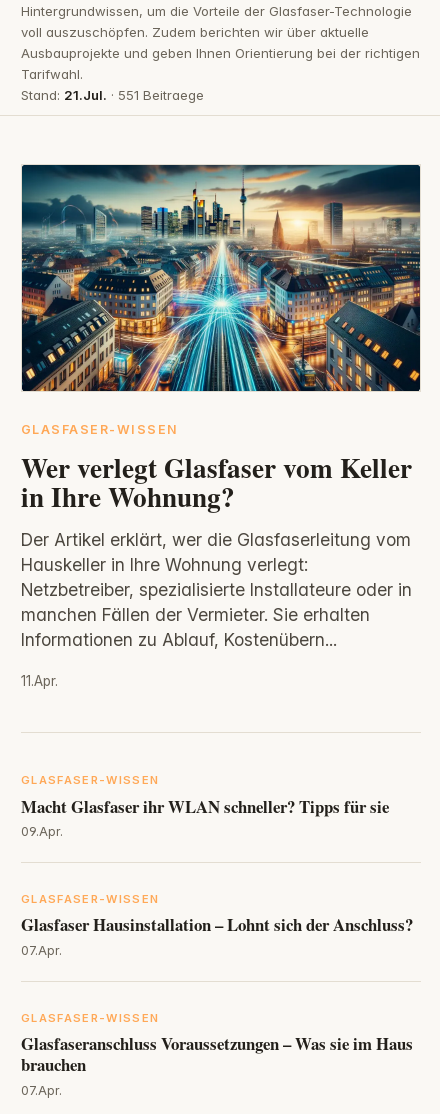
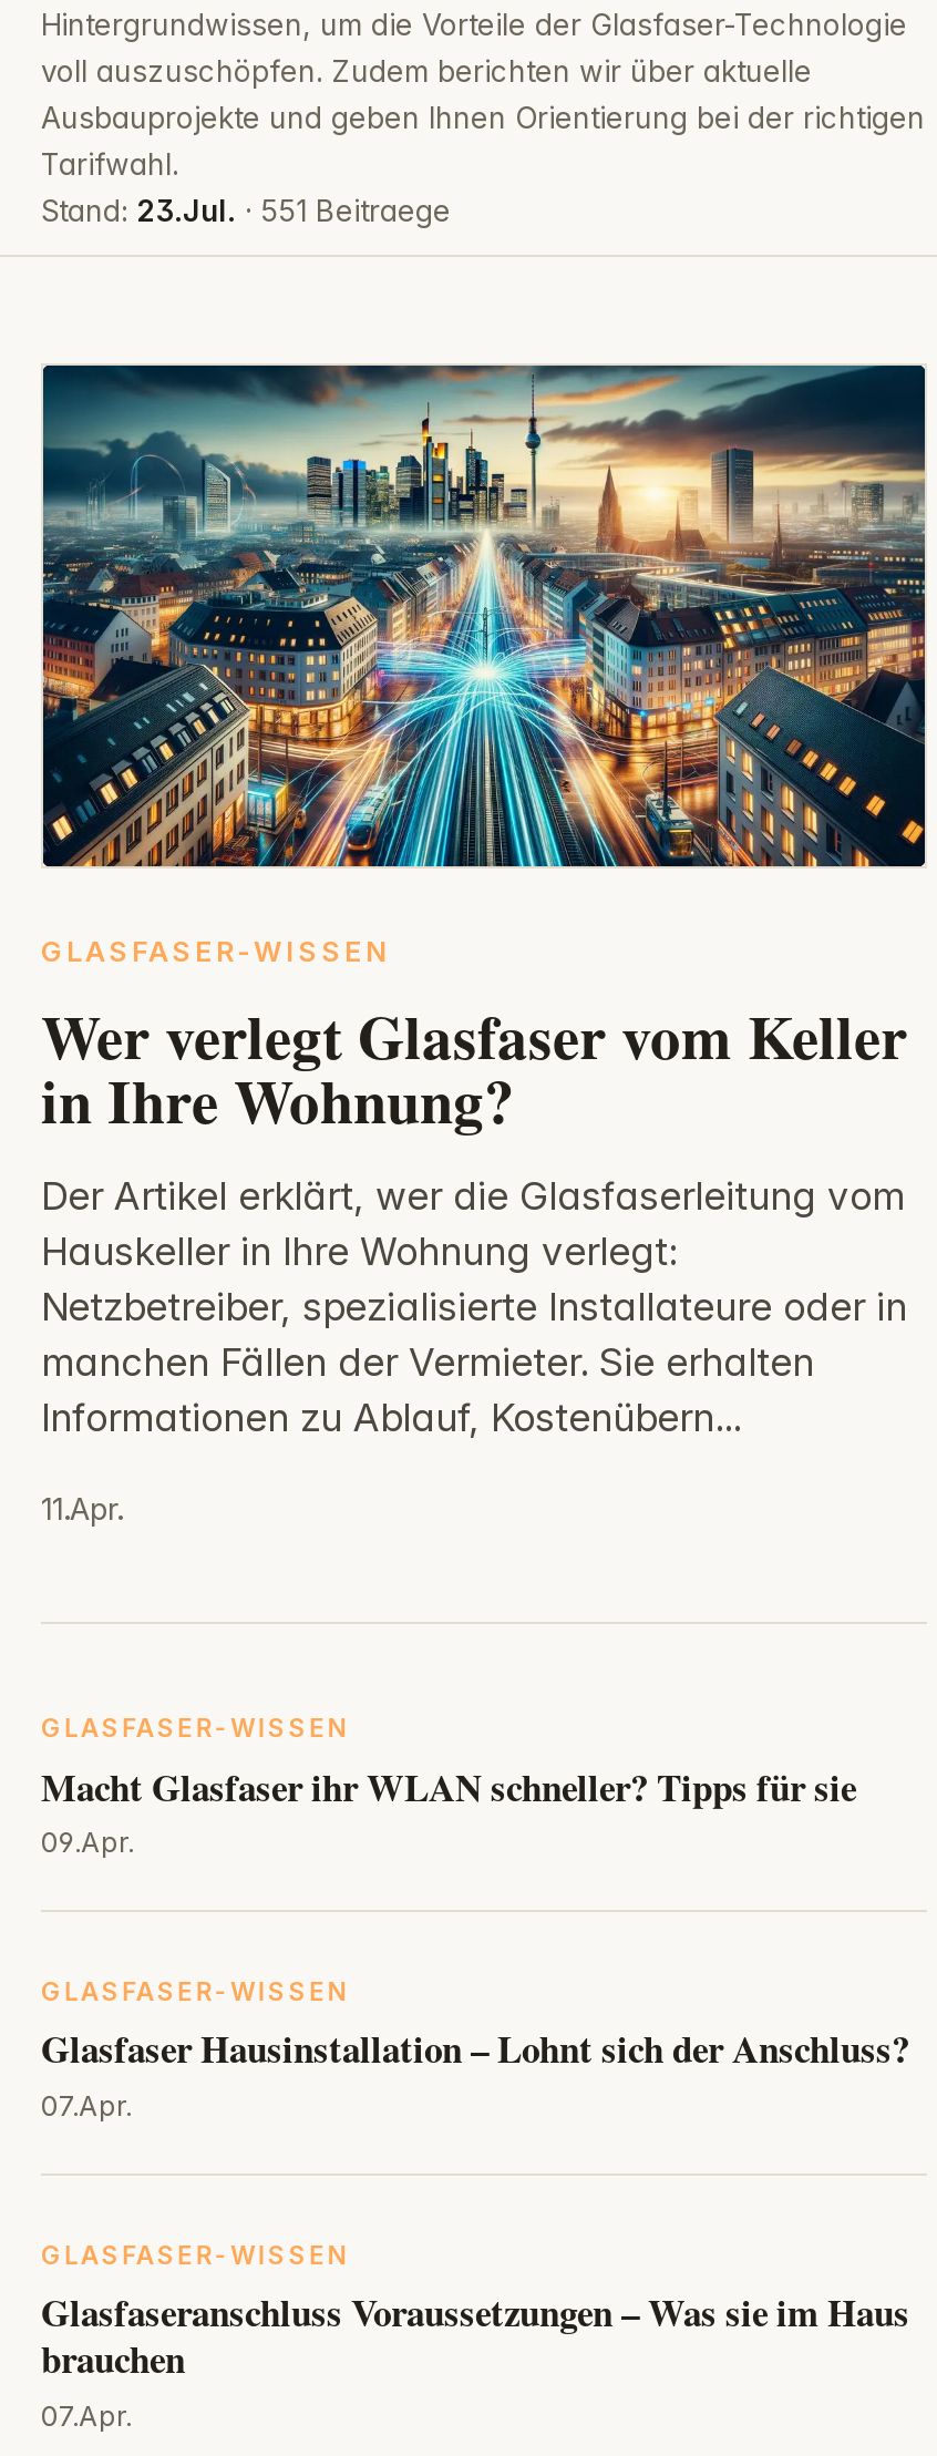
- Stand: 21.Jul. · 551 Beitraege
+ Stand: 23.Jul. · 551 Beitraege
